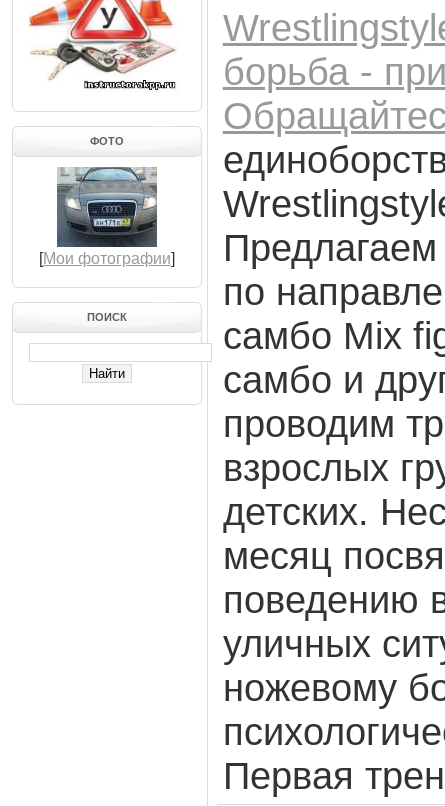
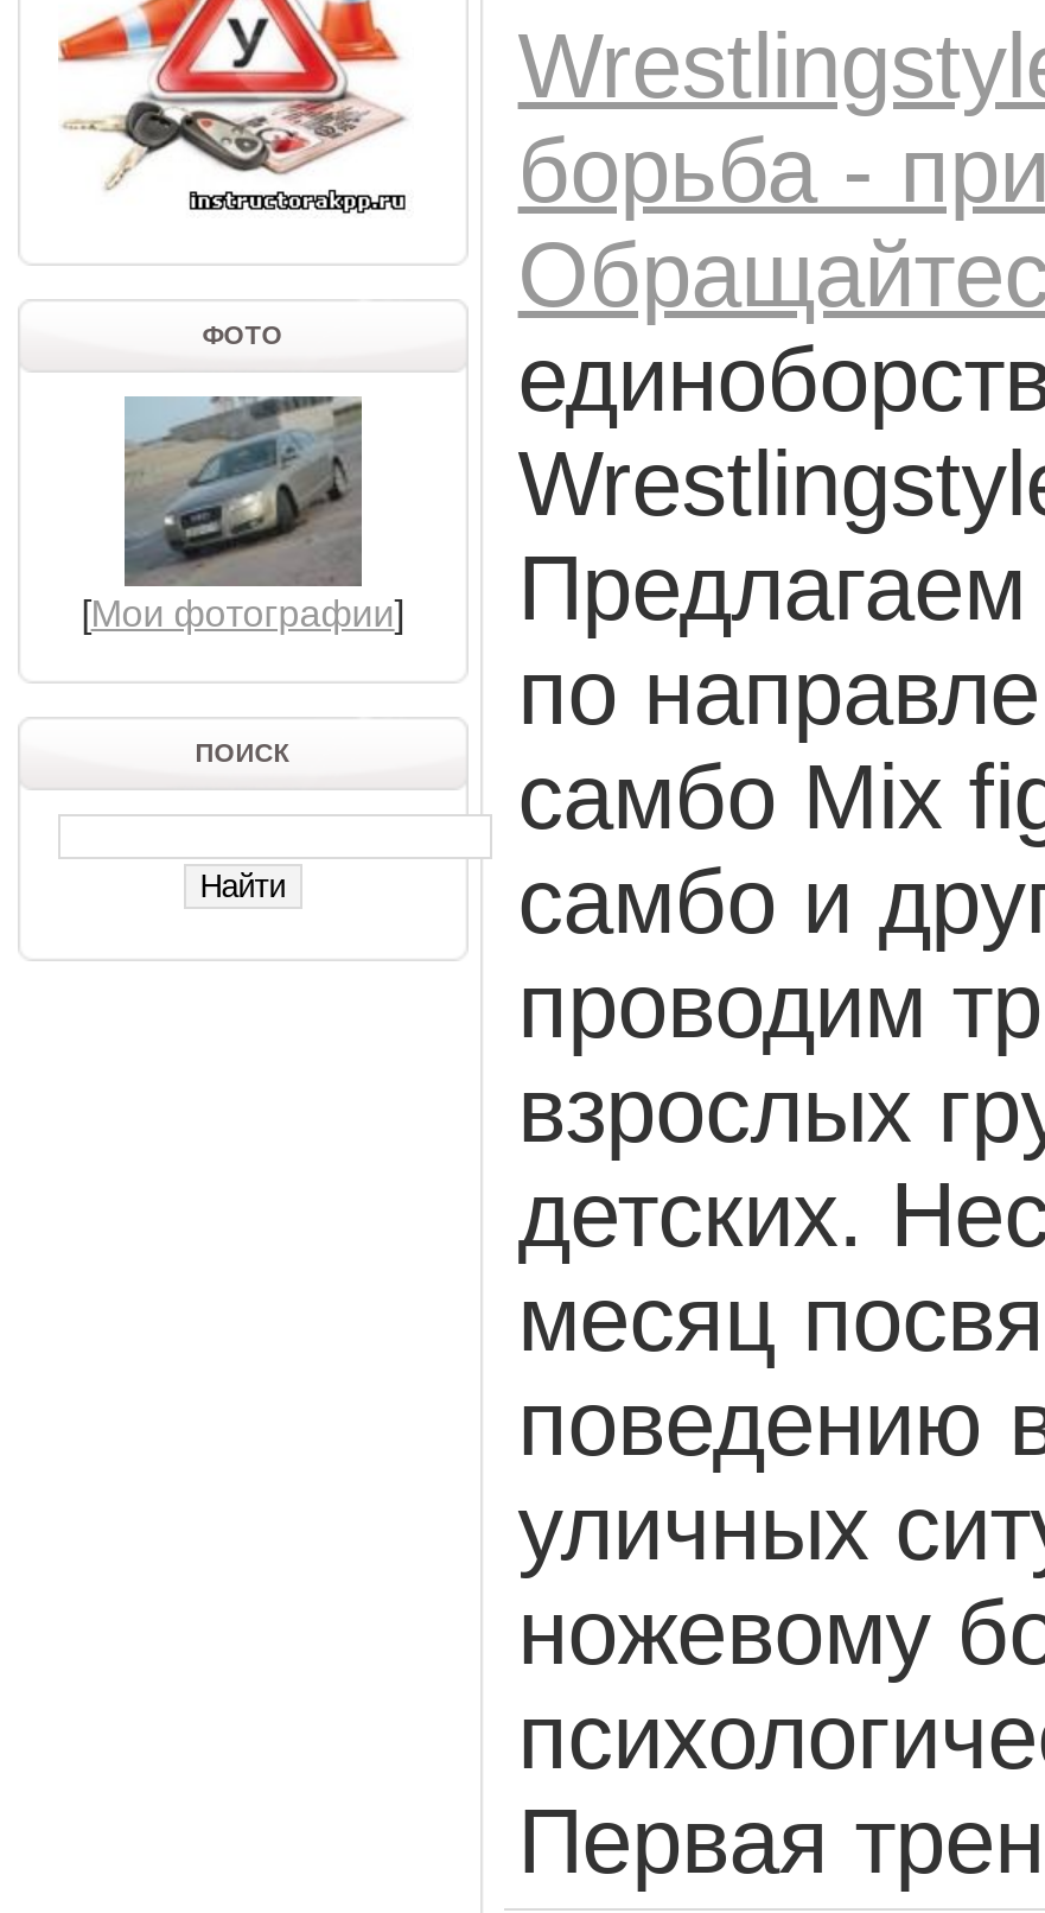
- [image]
+ [image]
